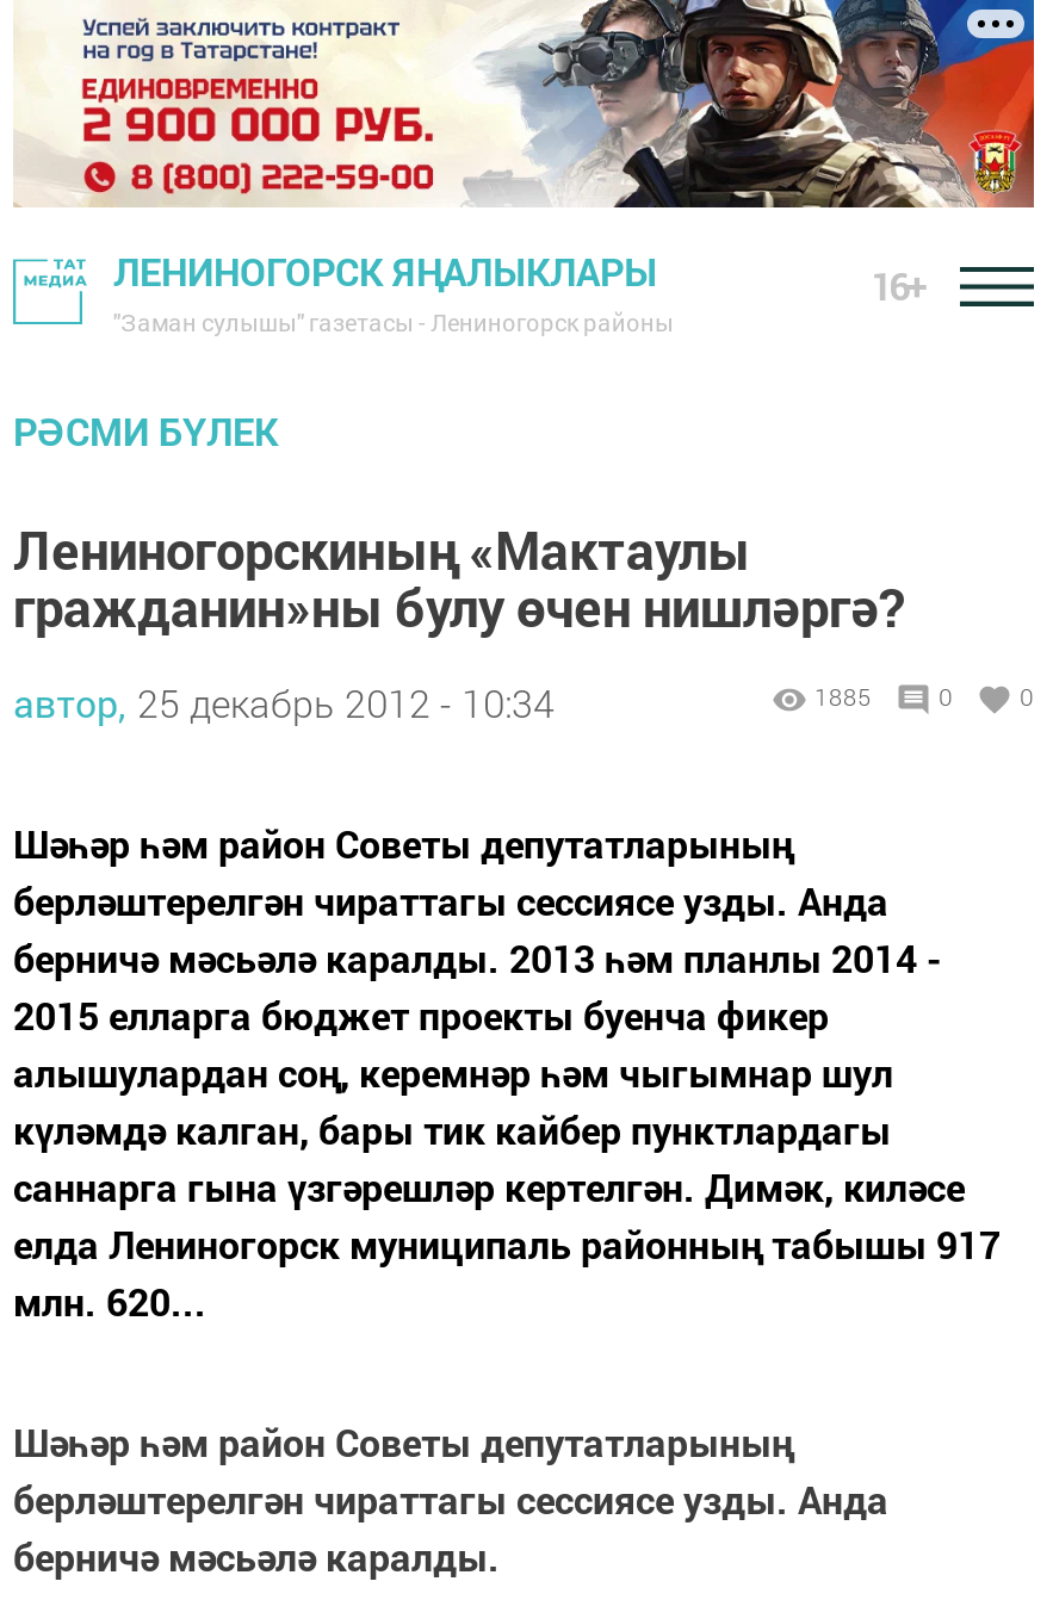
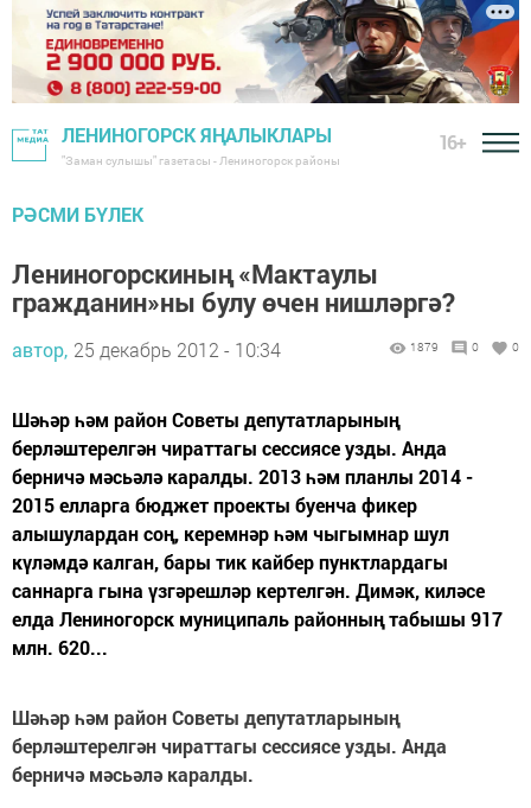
- 1885
+ 1879
